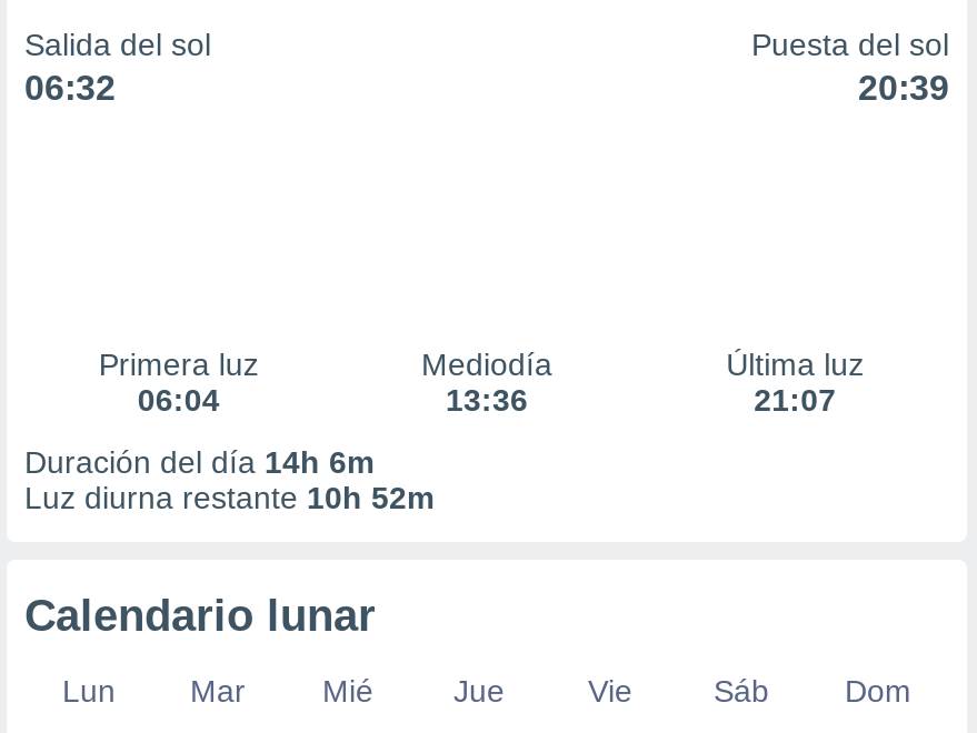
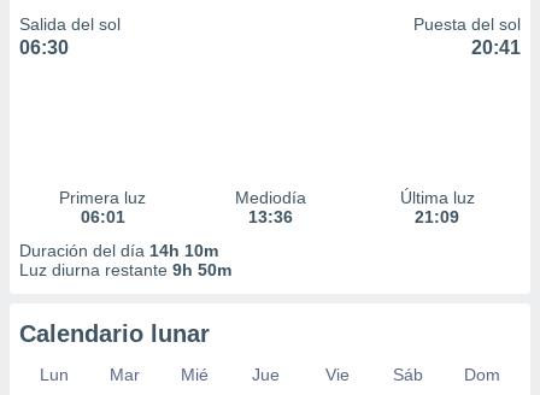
- 06:32
+ 06:30

- 20:39
+ 20:41

- 06:04
+ 06:01

- 21:07
+ 21:09

- Duración del día 14h 6m
+ Duración del día 14h 10m

- Luz diurna restante 10h 52m
+ Luz diurna restante 9h 50m
